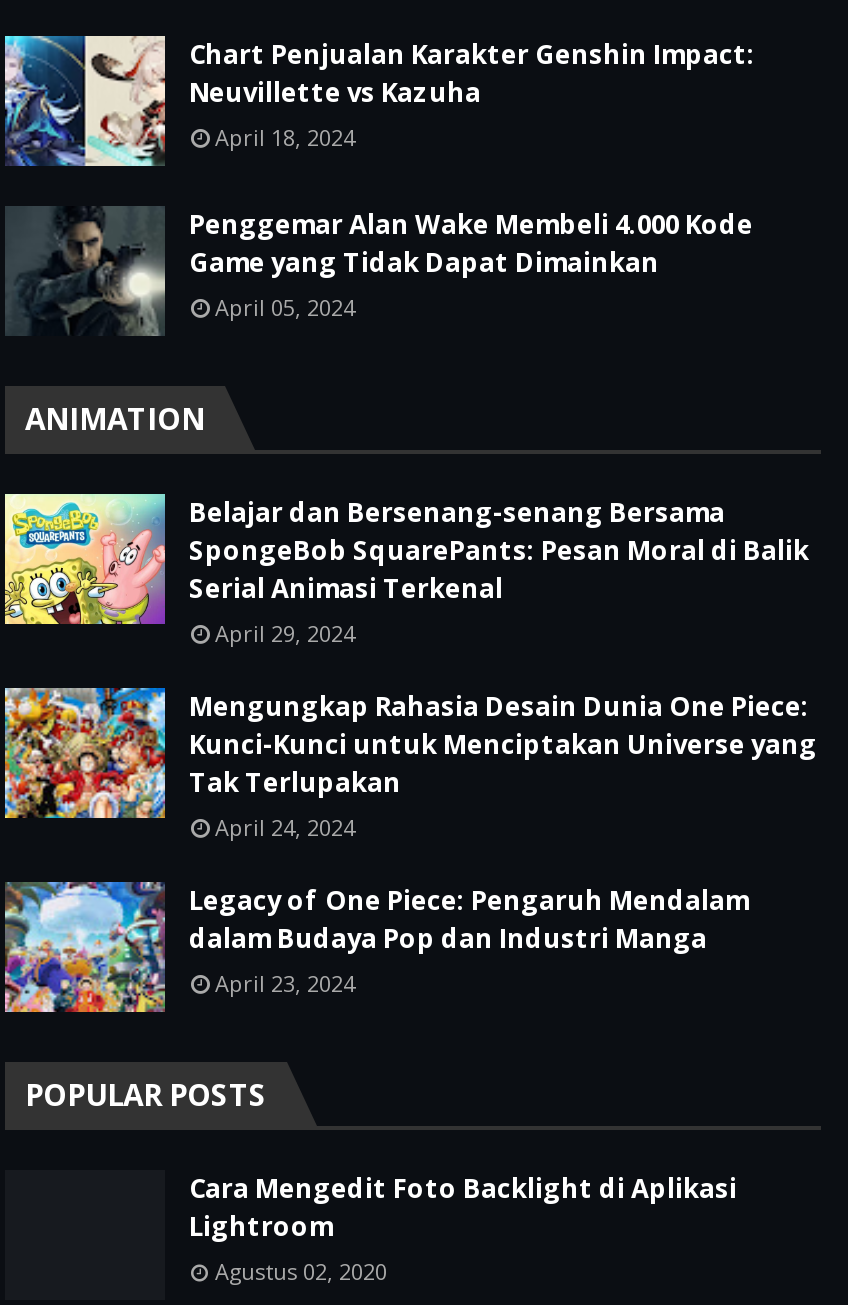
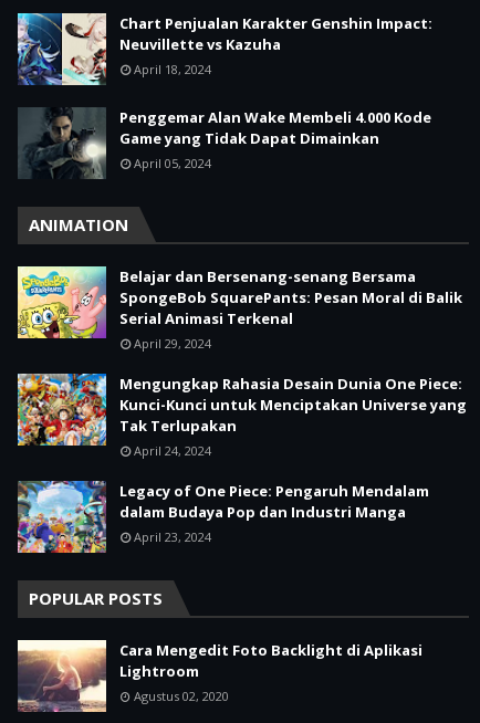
+ [image]
